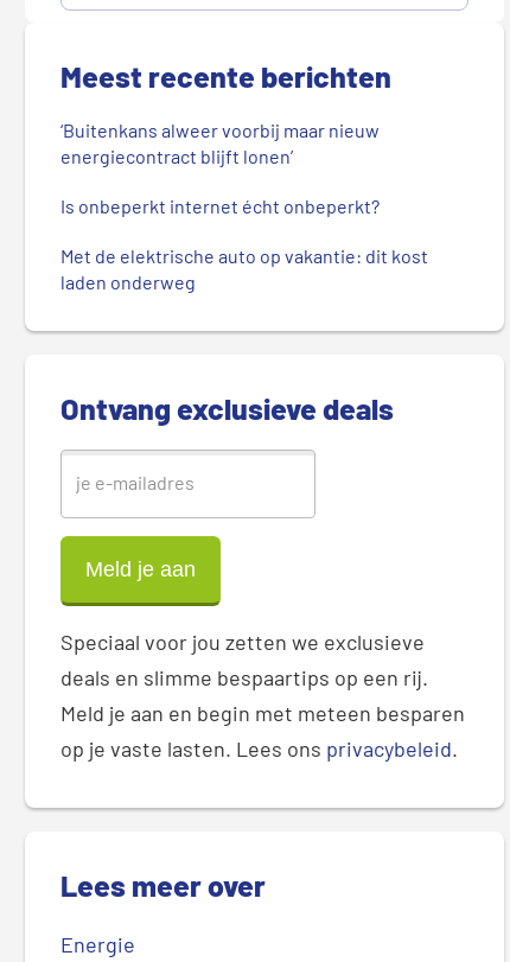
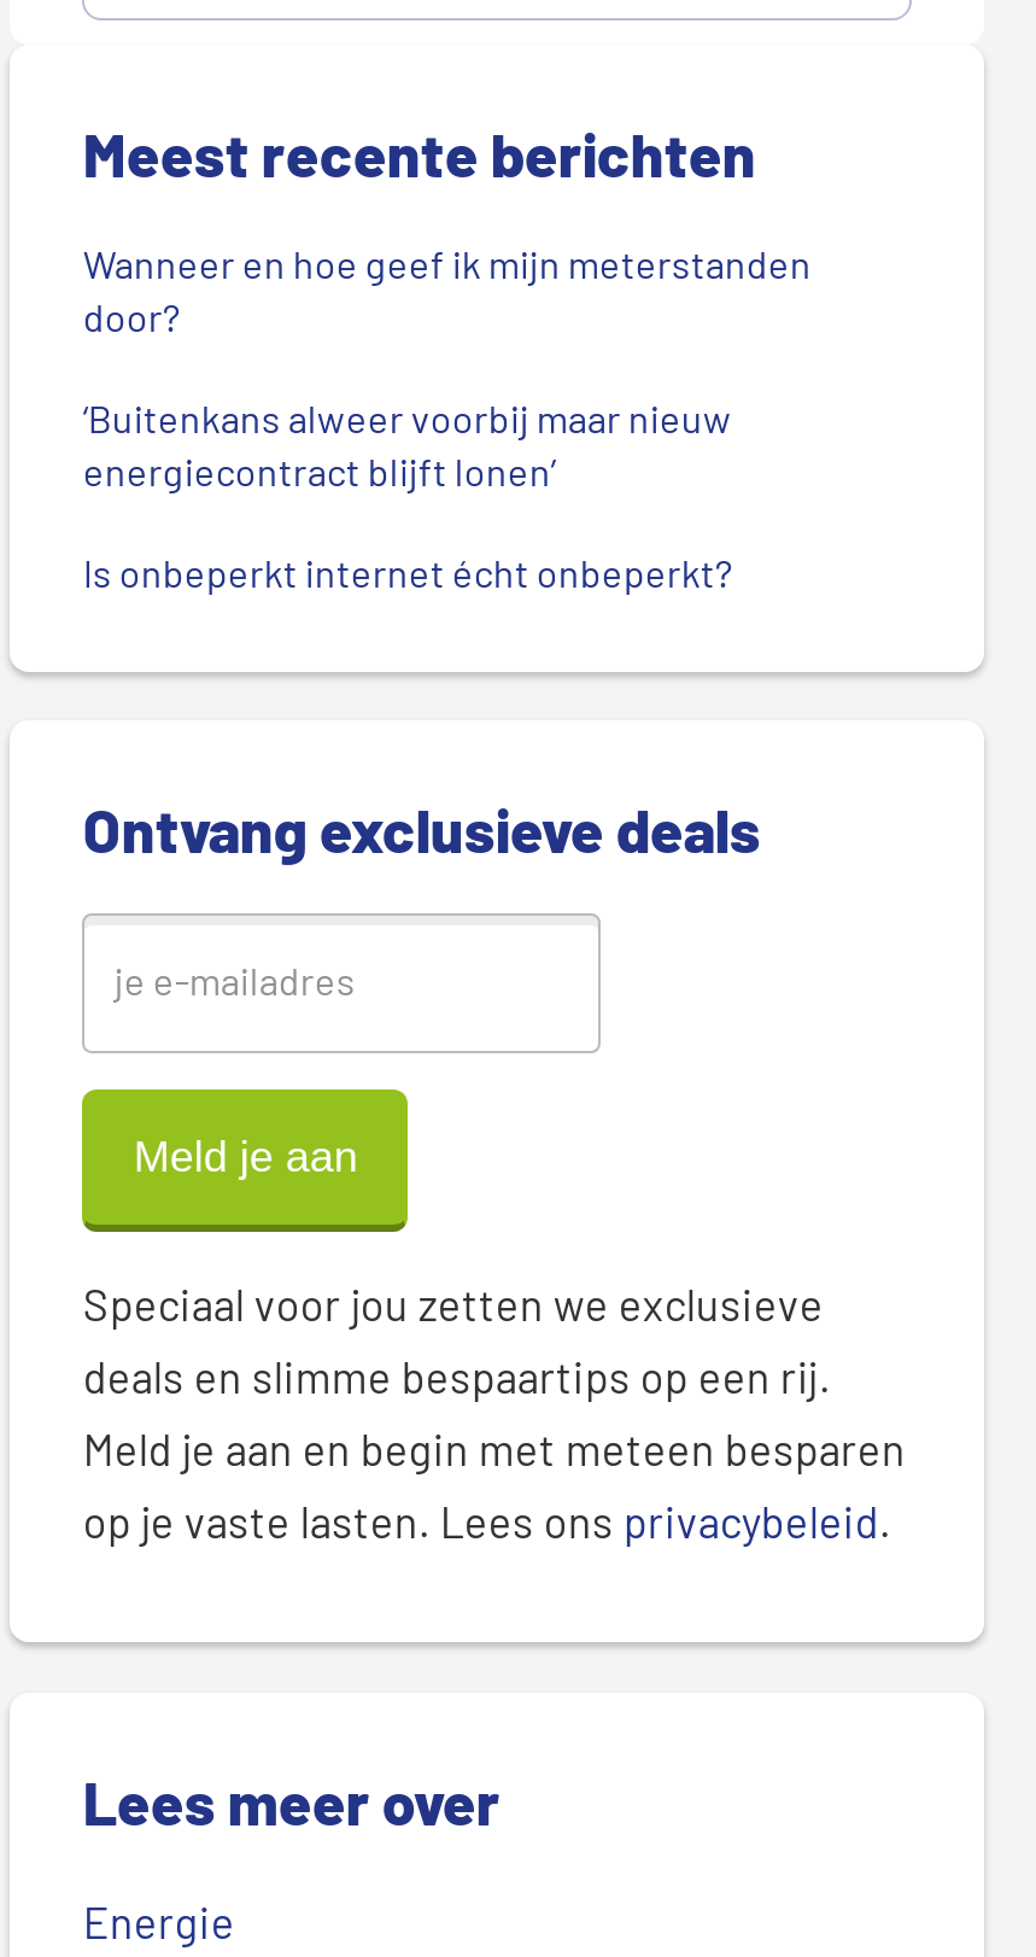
moved down: ‘Buitenkans alweer voorbij maar nieuw | energiecontract blijft lonen’ | Is onbeperkt internet écht onbeperkt?

+ Wanneer en hoe geef ik mijn meterstanden
+ door?

- Met de elektrische auto op vakantie: dit kost
- laden onderweg
